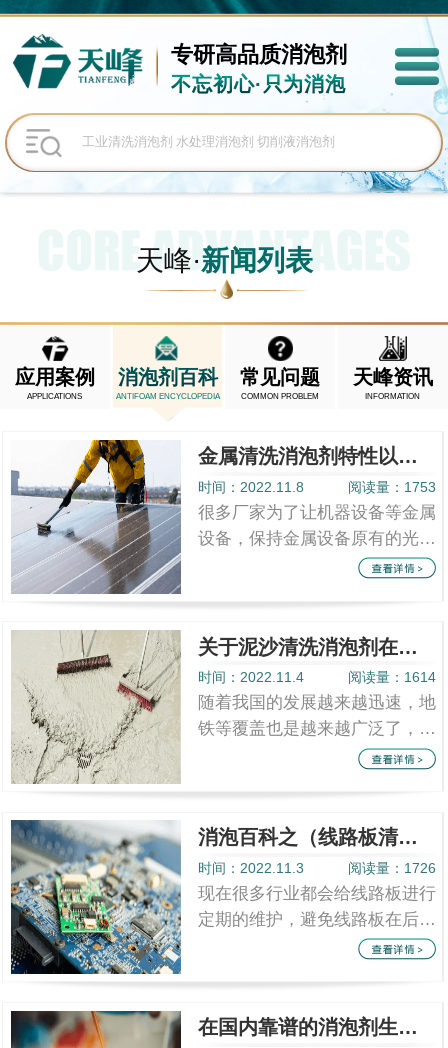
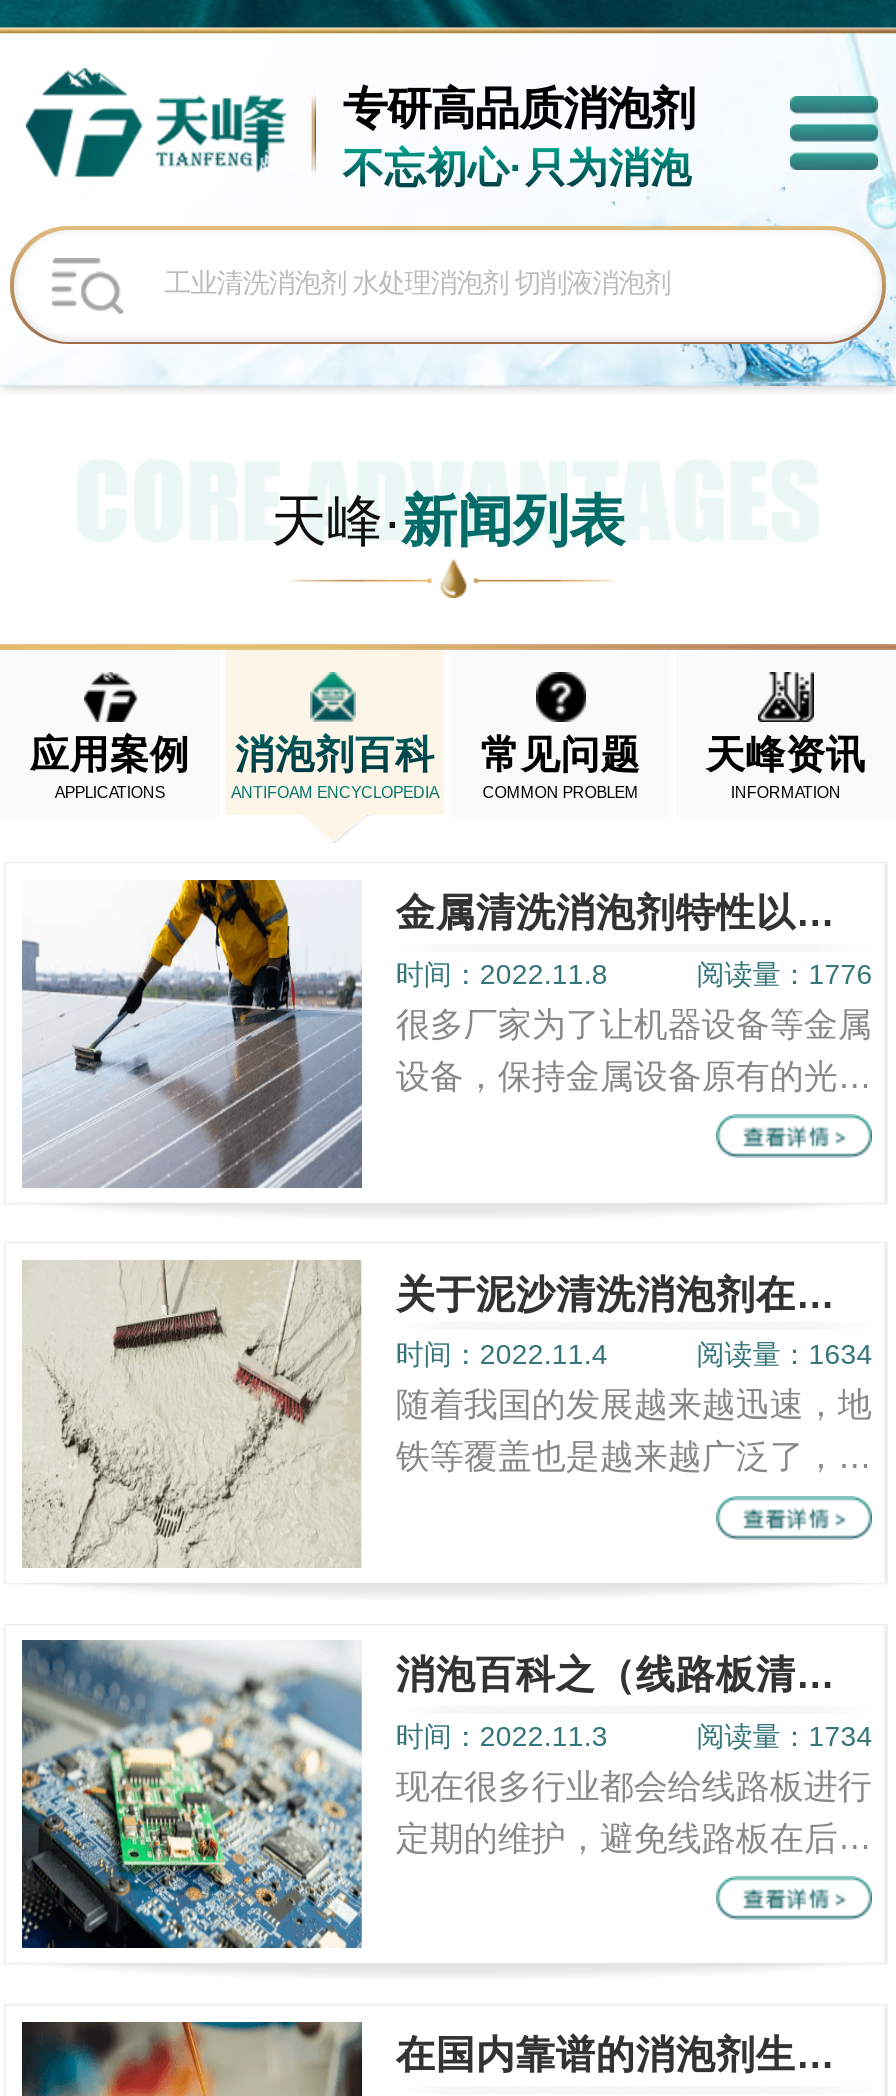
- 阅读量：1753
+ 阅读量：1776

- 阅读量：1614
+ 阅读量：1634

- 阅读量：1726
+ 阅读量：1734
